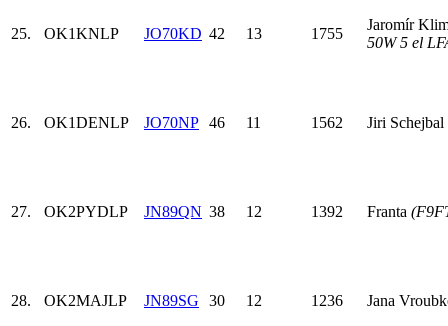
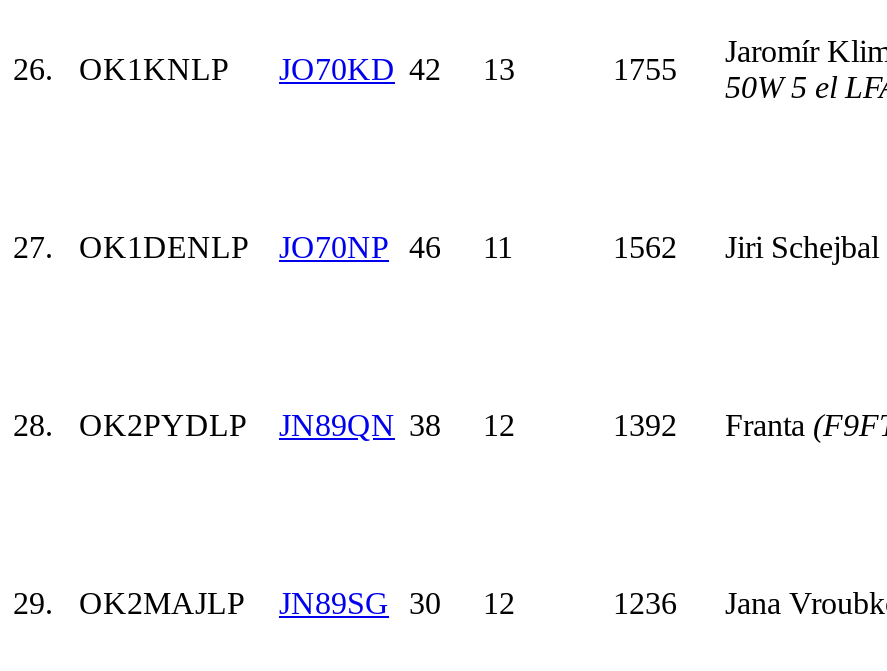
- 25. OK1KNLP JO70KD 42 13
+ 26. OK1KNLP JO70KD 42 13

- 26. OK1DENLP JO70NP 46 11
+ 27. OK1DENLP JO70NP 46 11

- 27. OK2PYDLP JN89QN 38 12
+ 28. OK2PYDLP JN89QN 38 12

- 28. OK2MAJLP JN89SG 30 12
+ 29. OK2MAJLP JN89SG 30 12
